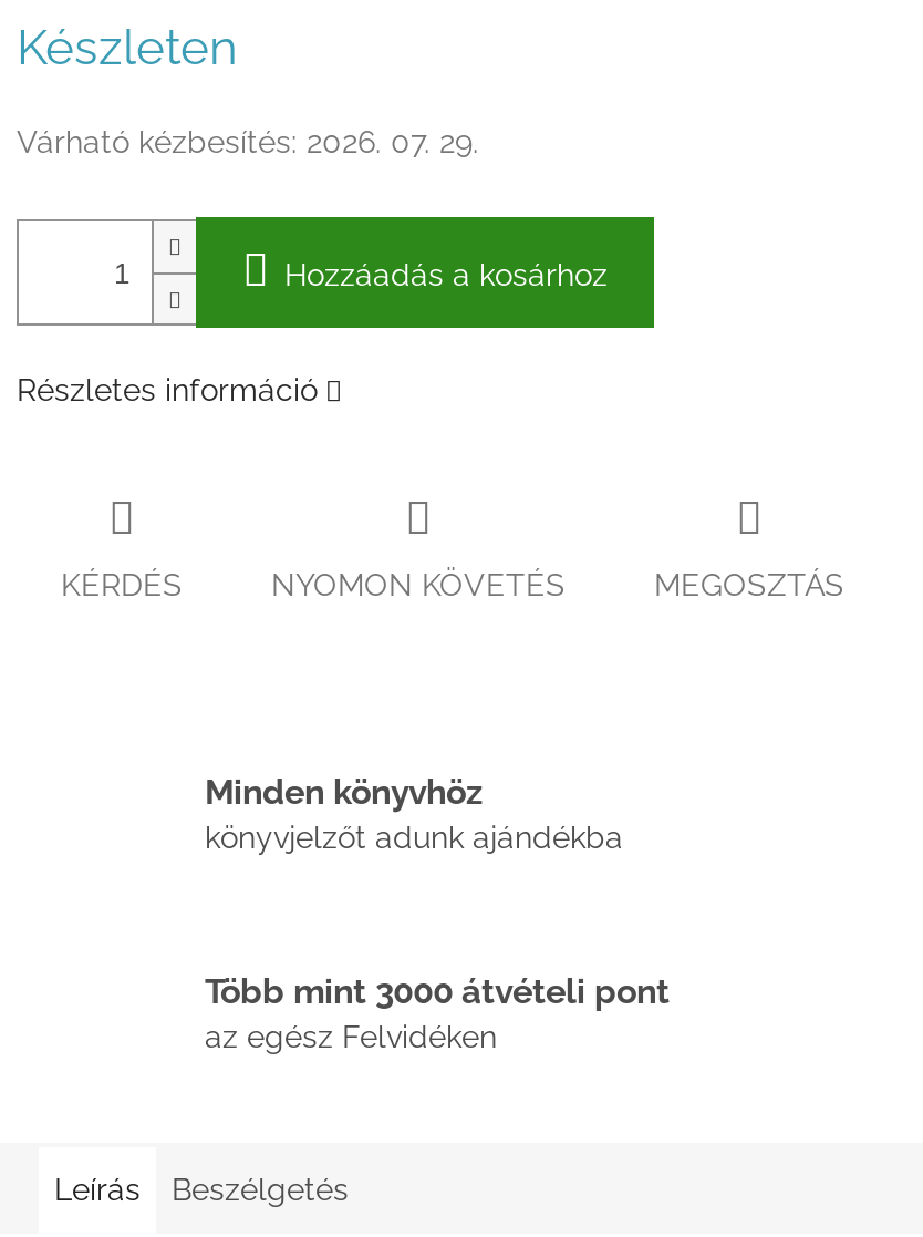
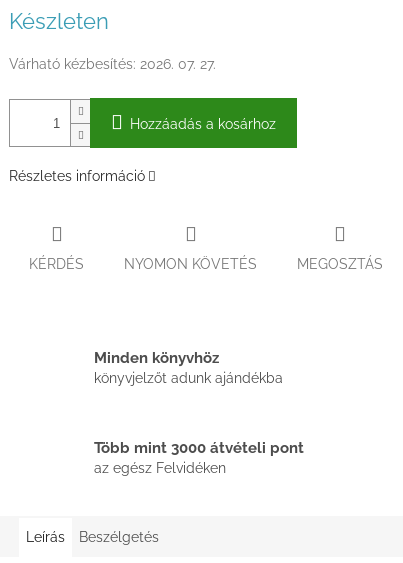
- Várható kézbesítés: 2026. 07. 29.
+ Várható kézbesítés: 2026. 07. 27.
